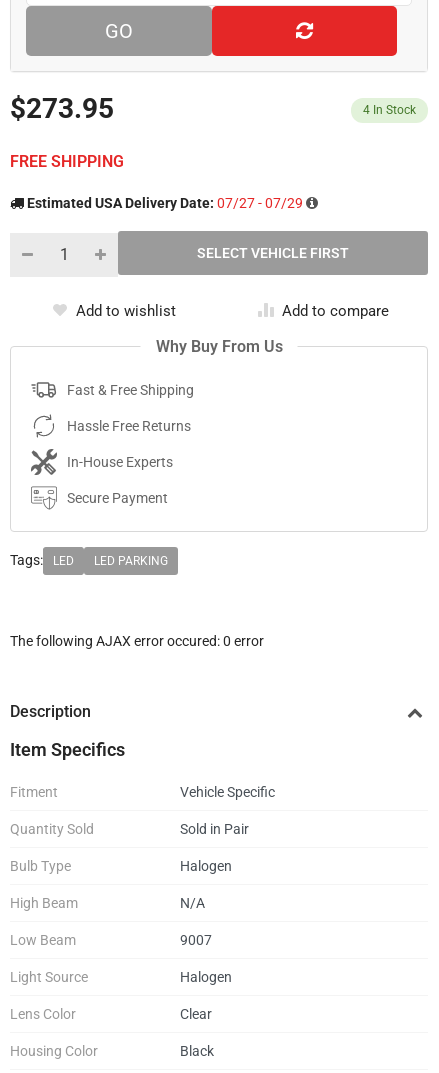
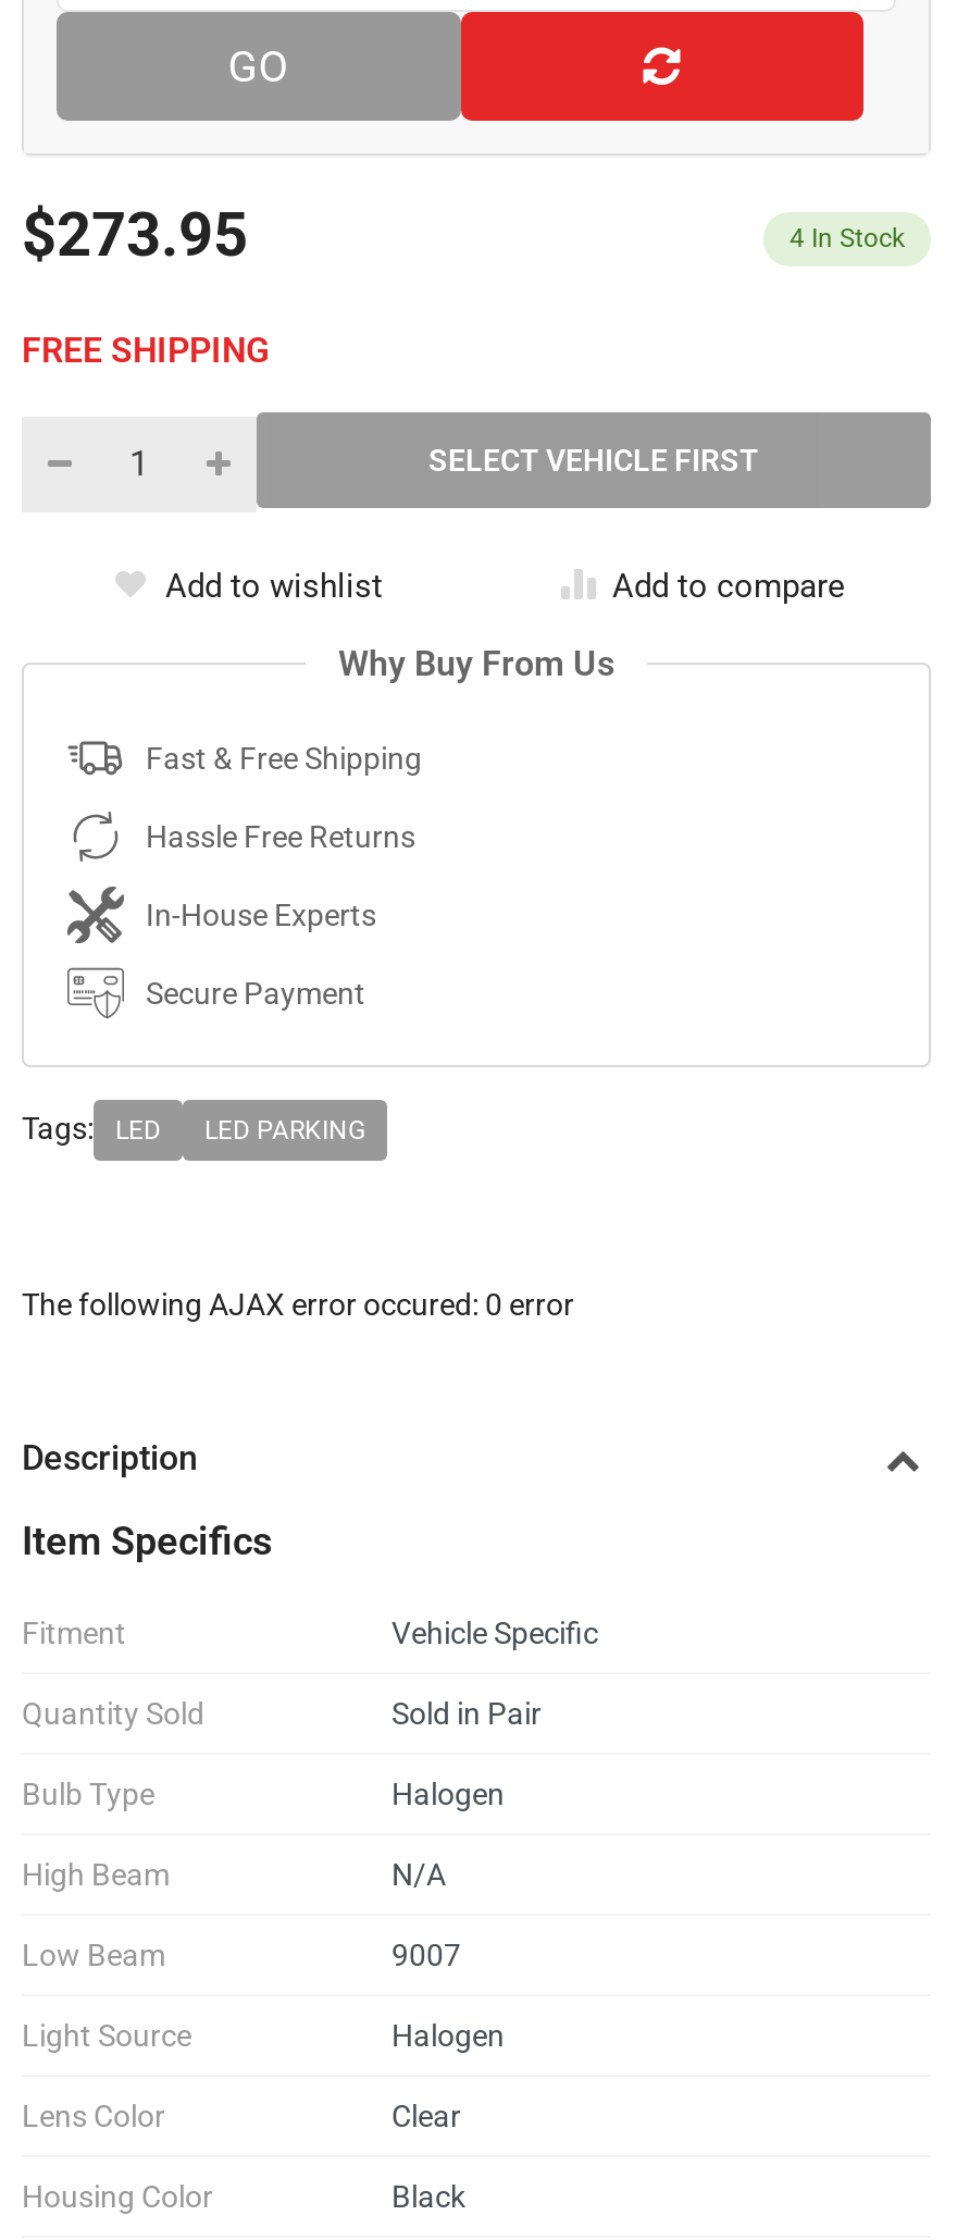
- Estimated USA Delivery Date: 07/27 - 07/29
